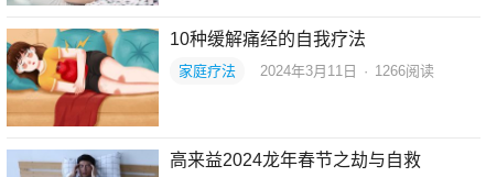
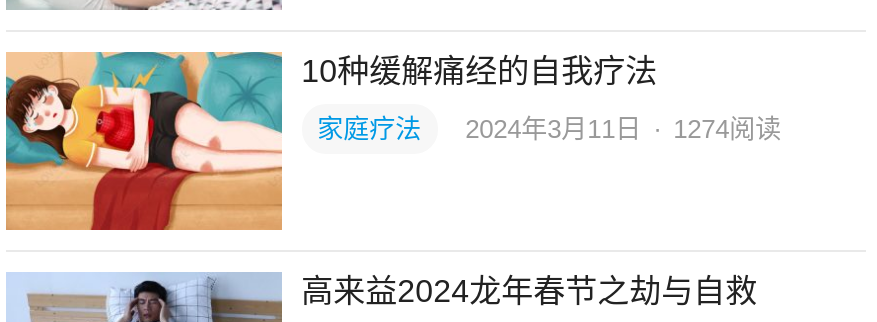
- 家庭疗法 2024年3月11日 · 1266阅读
+ 家庭疗法 2024年3月11日 · 1274阅读
